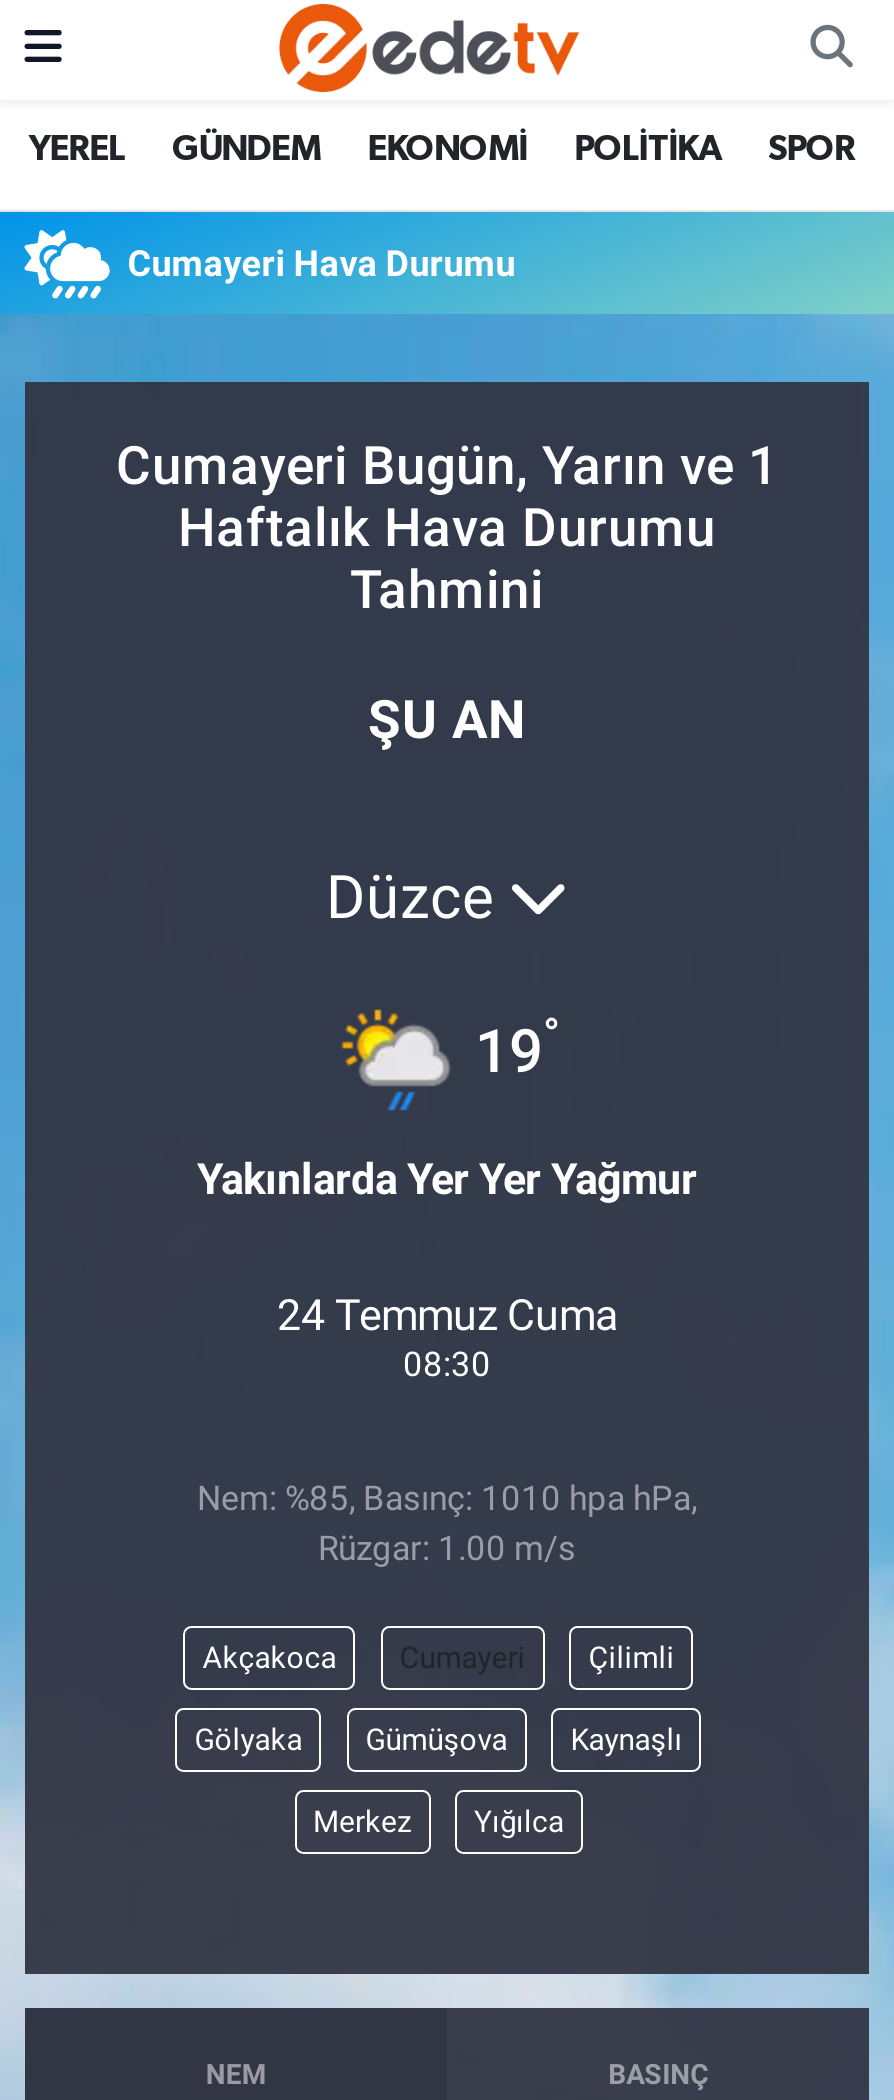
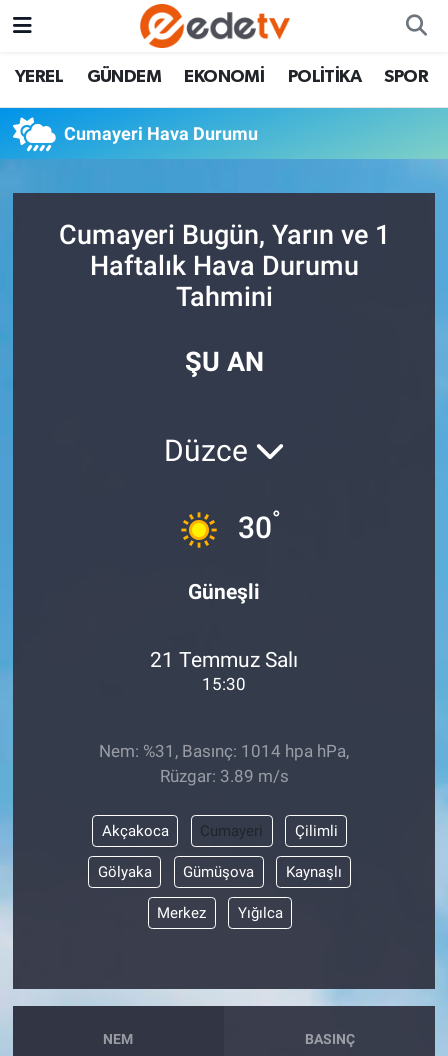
- [image]
- 19°
+ [image]
+ 30°

- Yakınlarda Yer Yer Yağmur
+ Güneşli

- 24 Temmuz Cuma
- 08:30
+ 21 Temmuz Salı
+ 15:30

- Nem: %85, Basınç: 1010 hpa hPa,
- Rüzgar: 1.00 m/s
+ Nem: %31, Basınç: 1014 hpa hPa,
+ Rüzgar: 3.89 m/s
